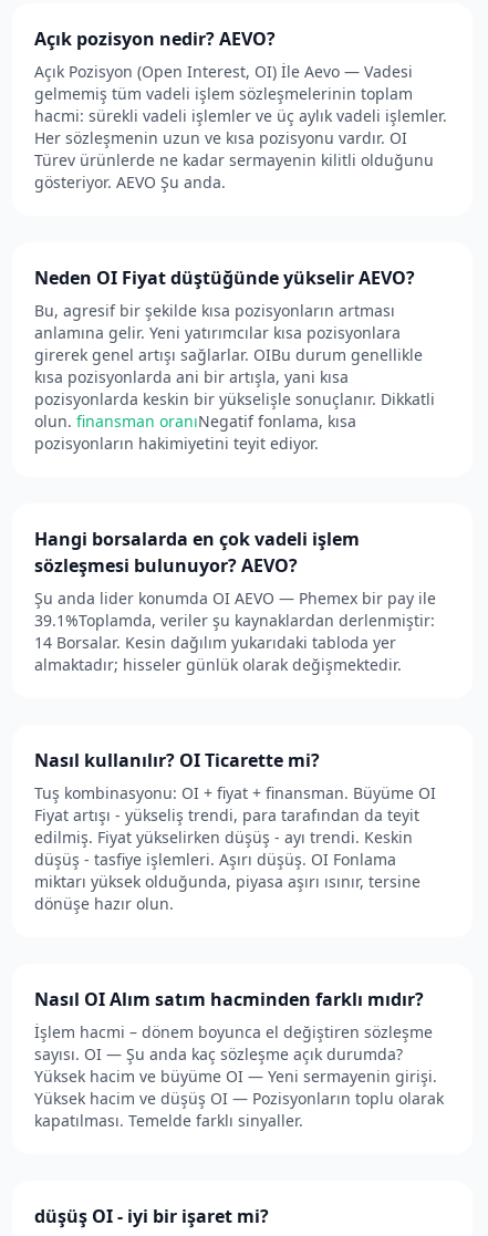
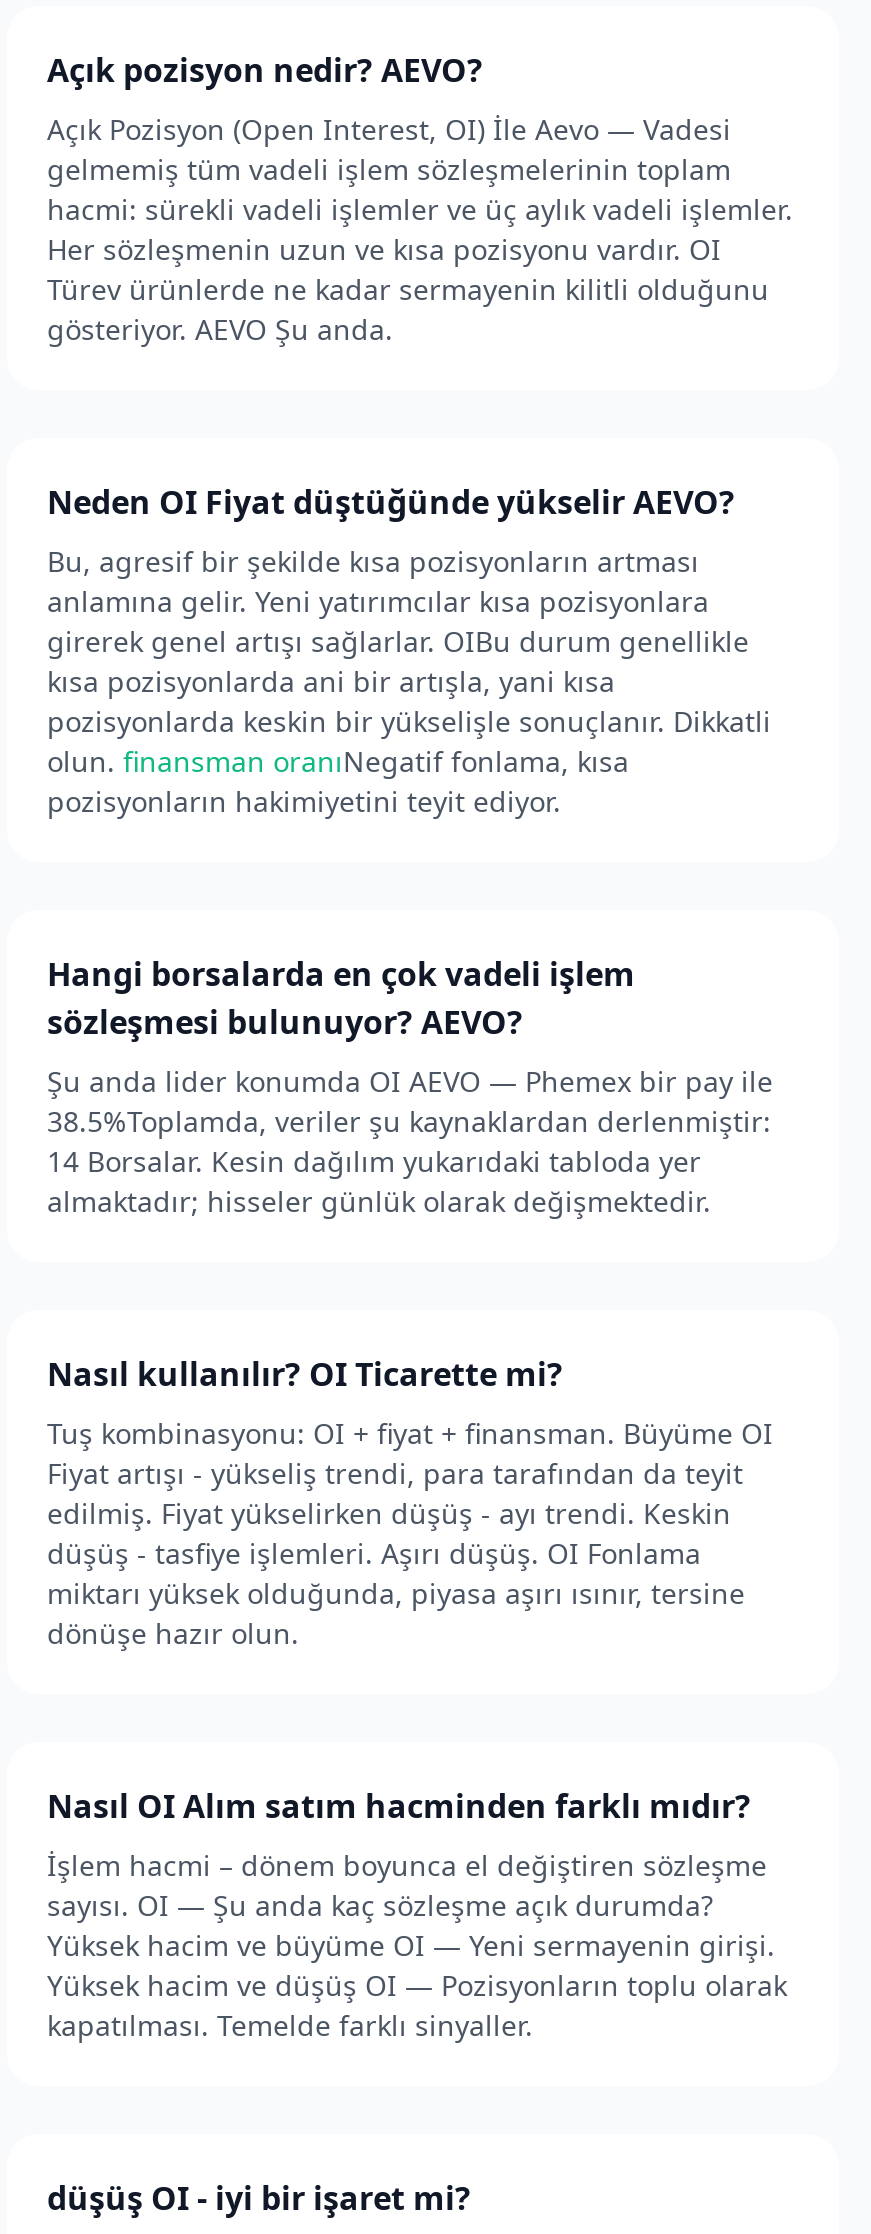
- 39.1%Toplamda, veriler şu kaynaklardan derlenmiştir:
+ 38.5%Toplamda, veriler şu kaynaklardan derlenmiştir:
